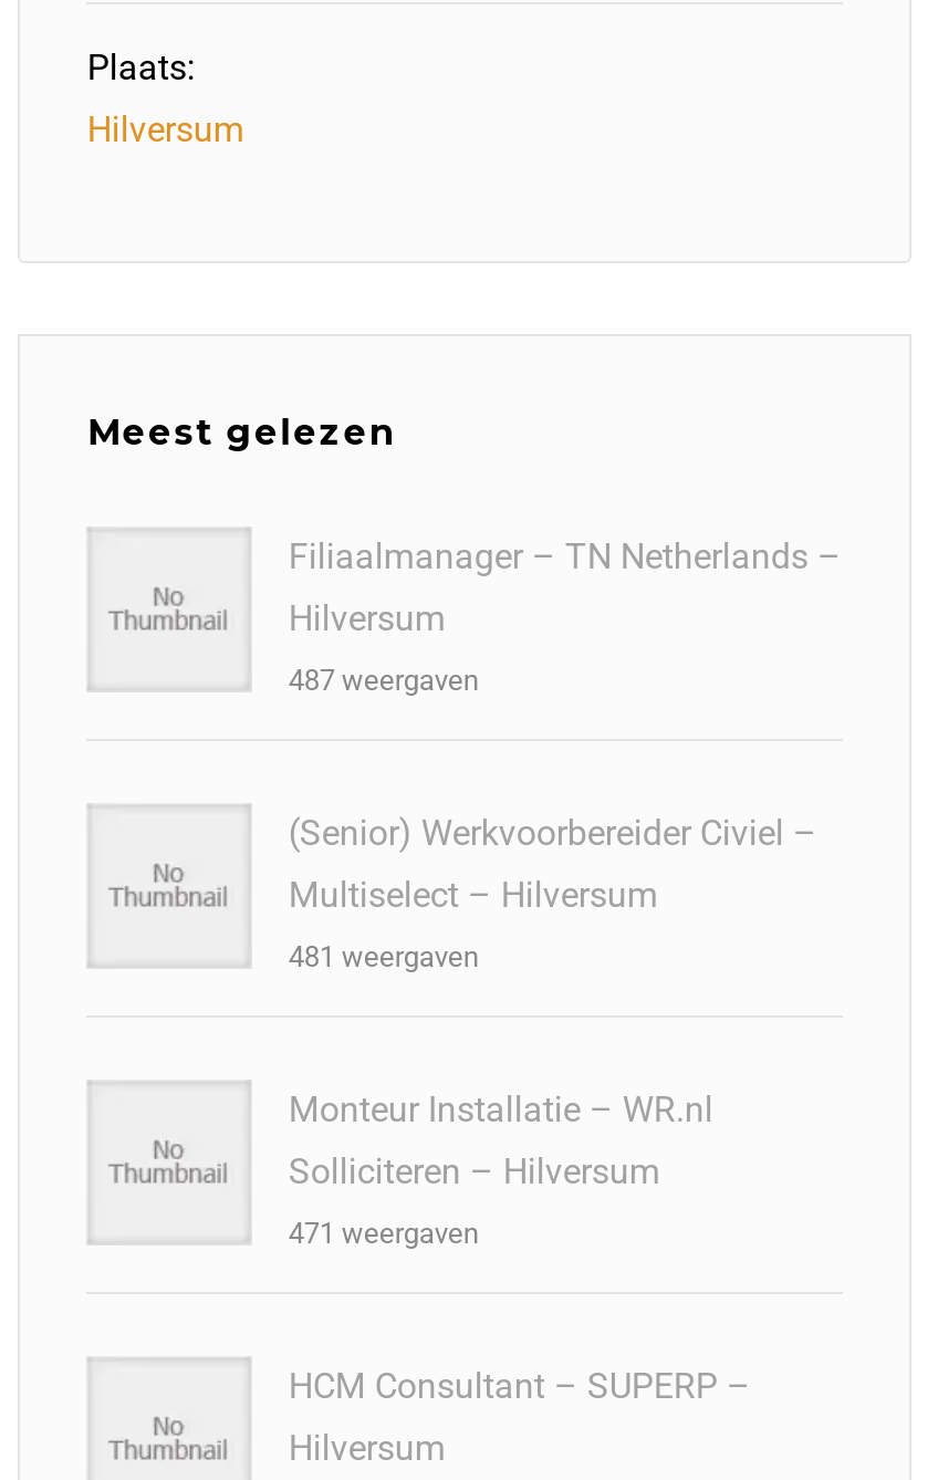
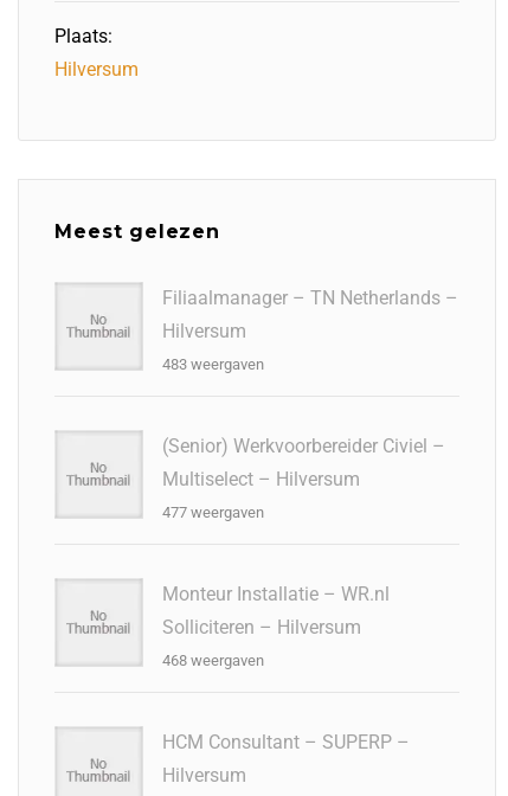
- 487 weergaven
+ 483 weergaven

- 481 weergaven
+ 477 weergaven

- 471 weergaven
+ 468 weergaven
